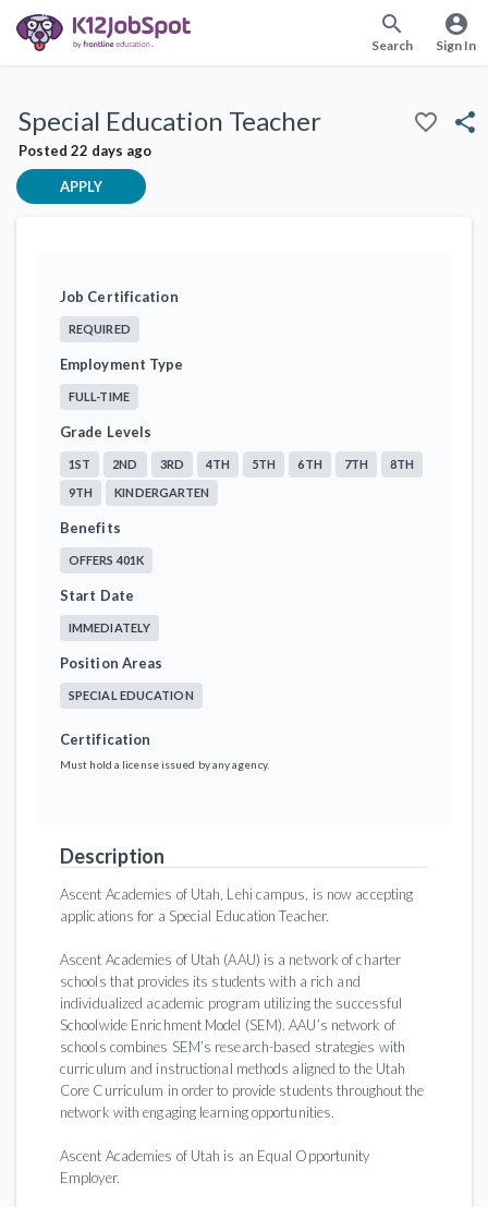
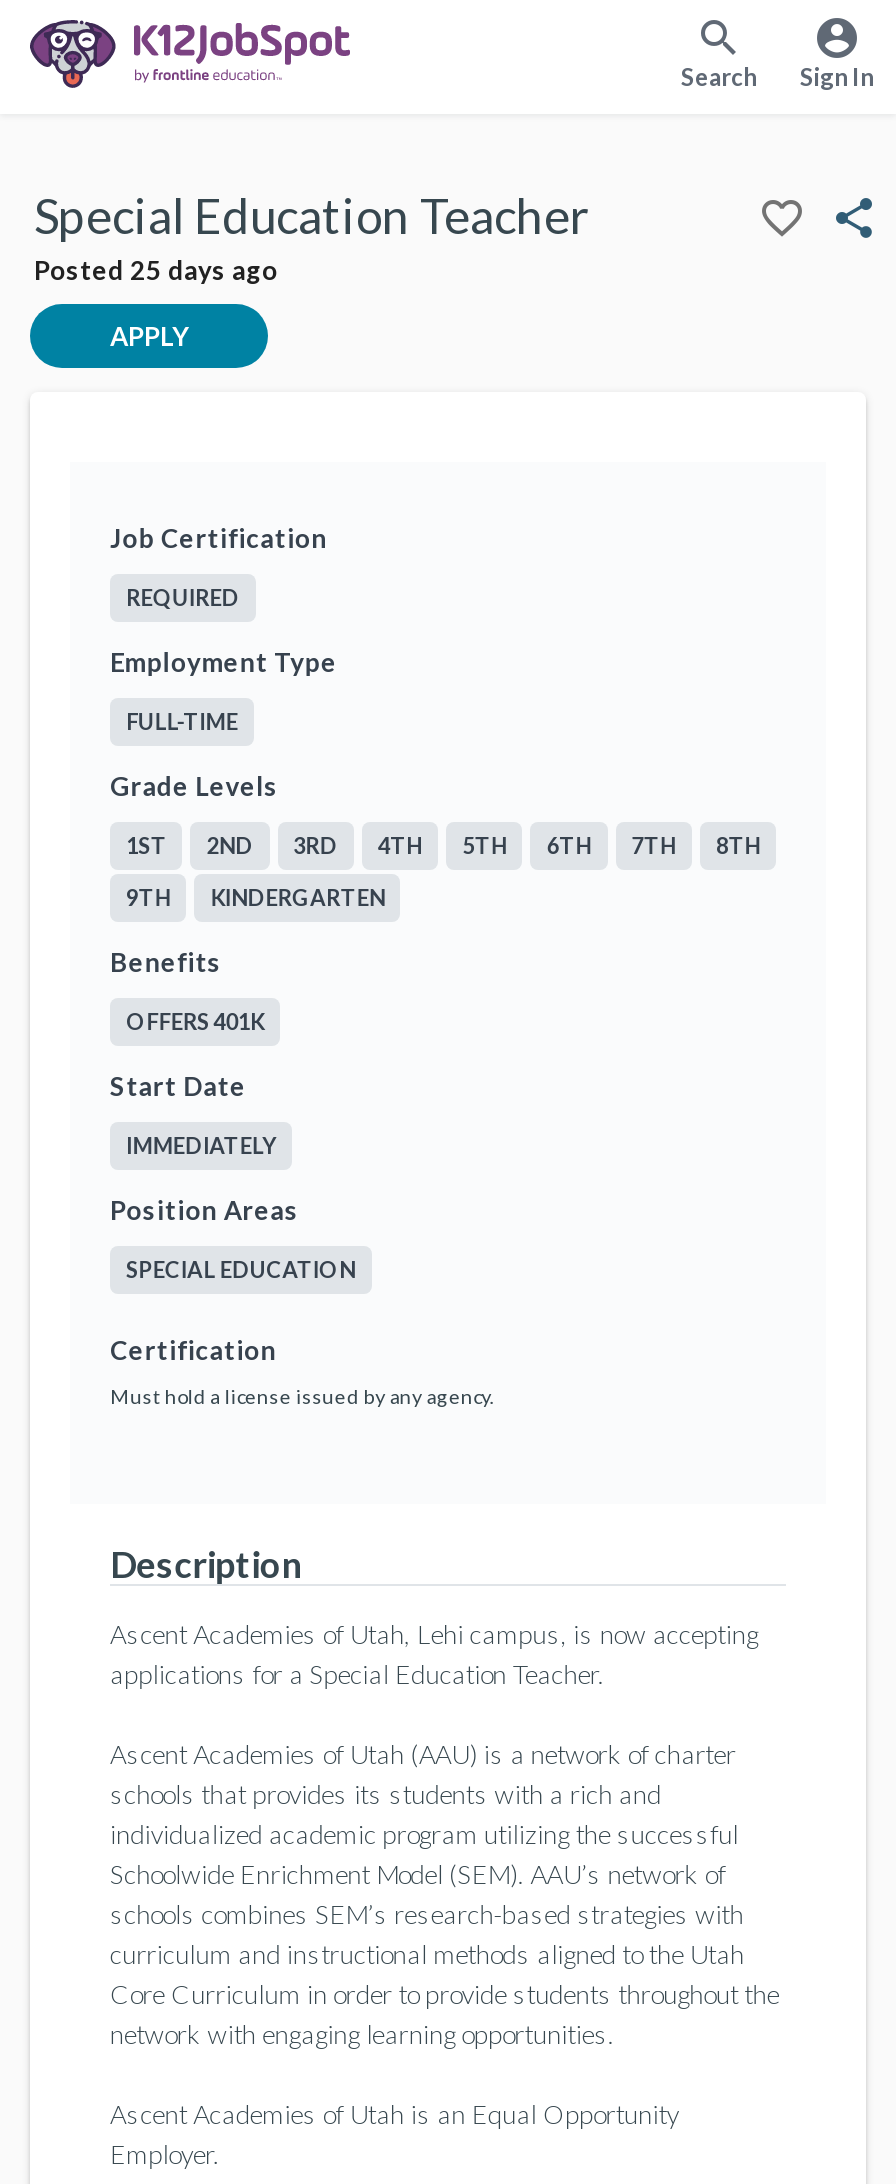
- Posted 22 days ago
+ Posted 25 days ago
